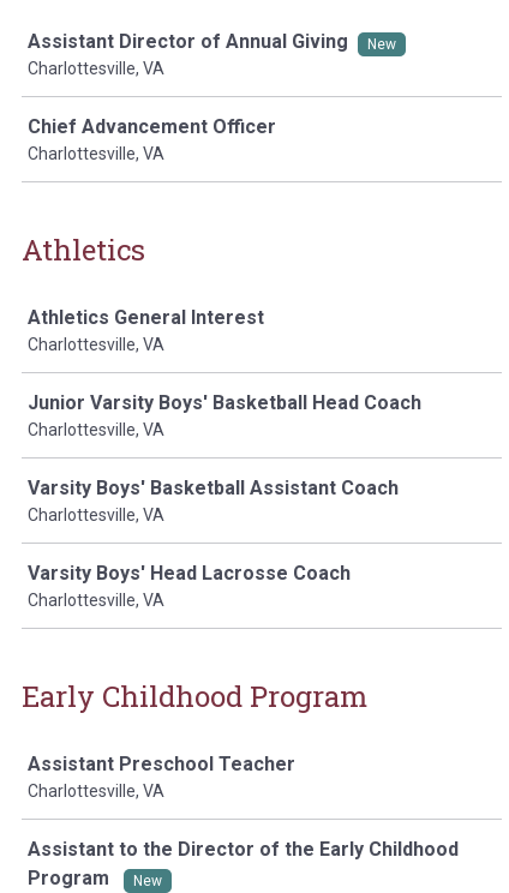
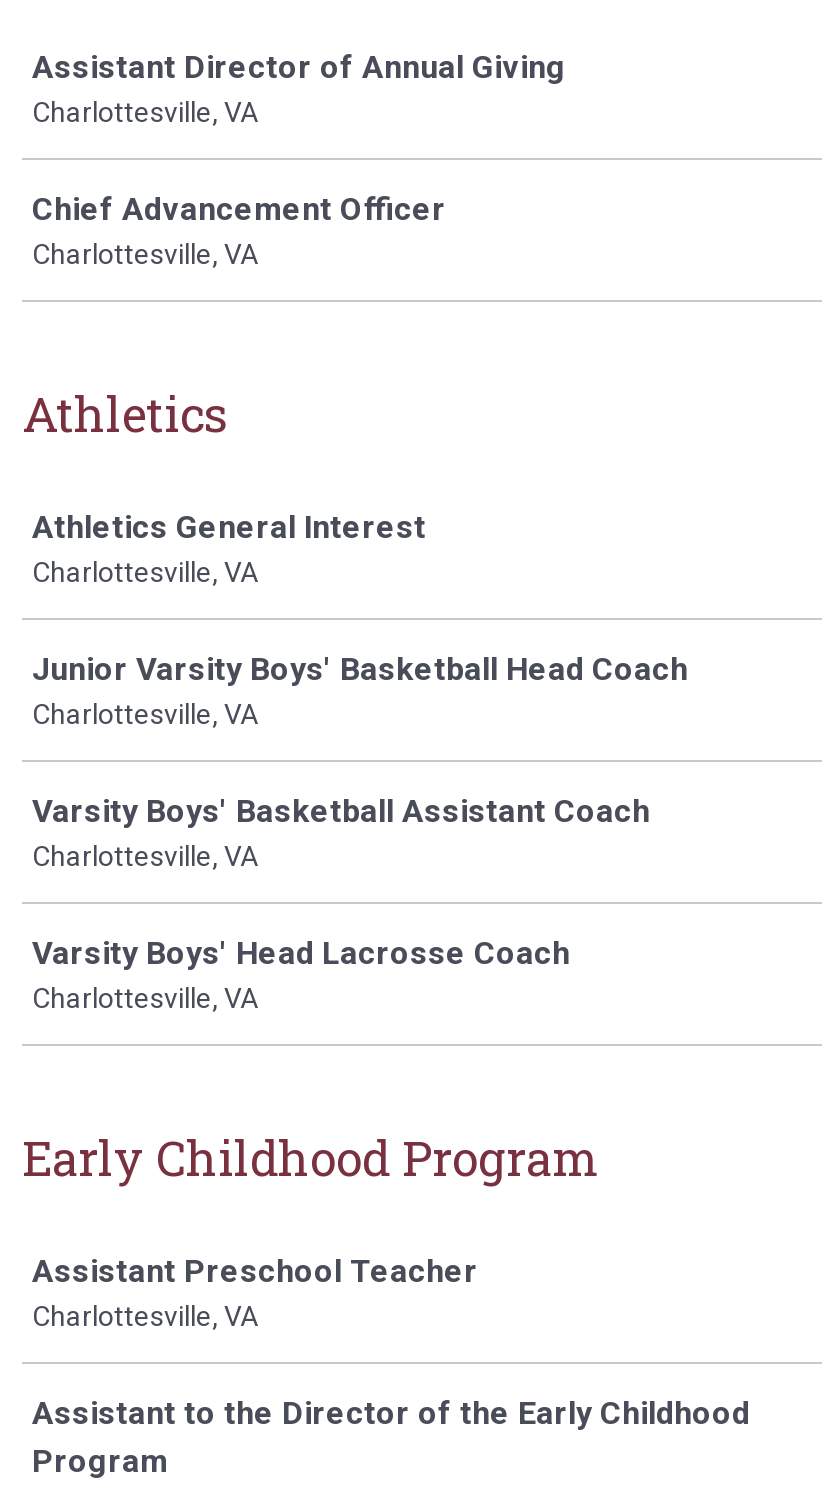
- New

- New
